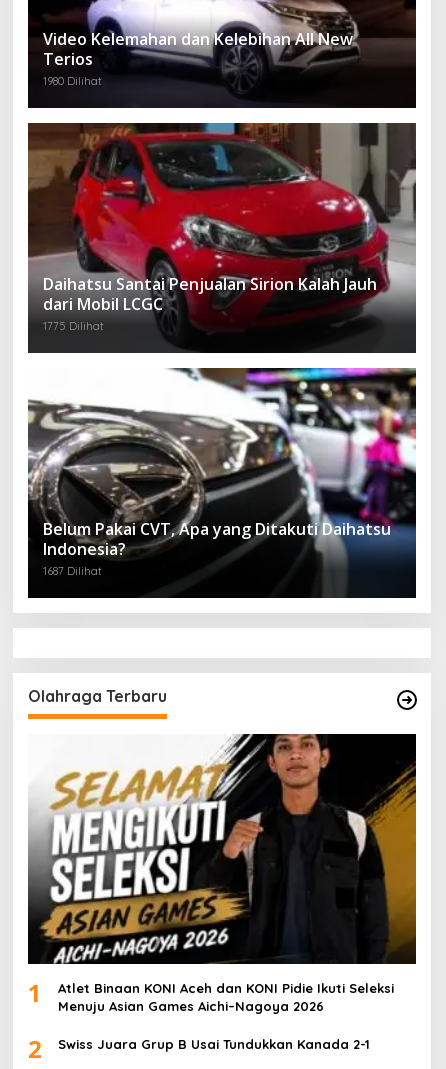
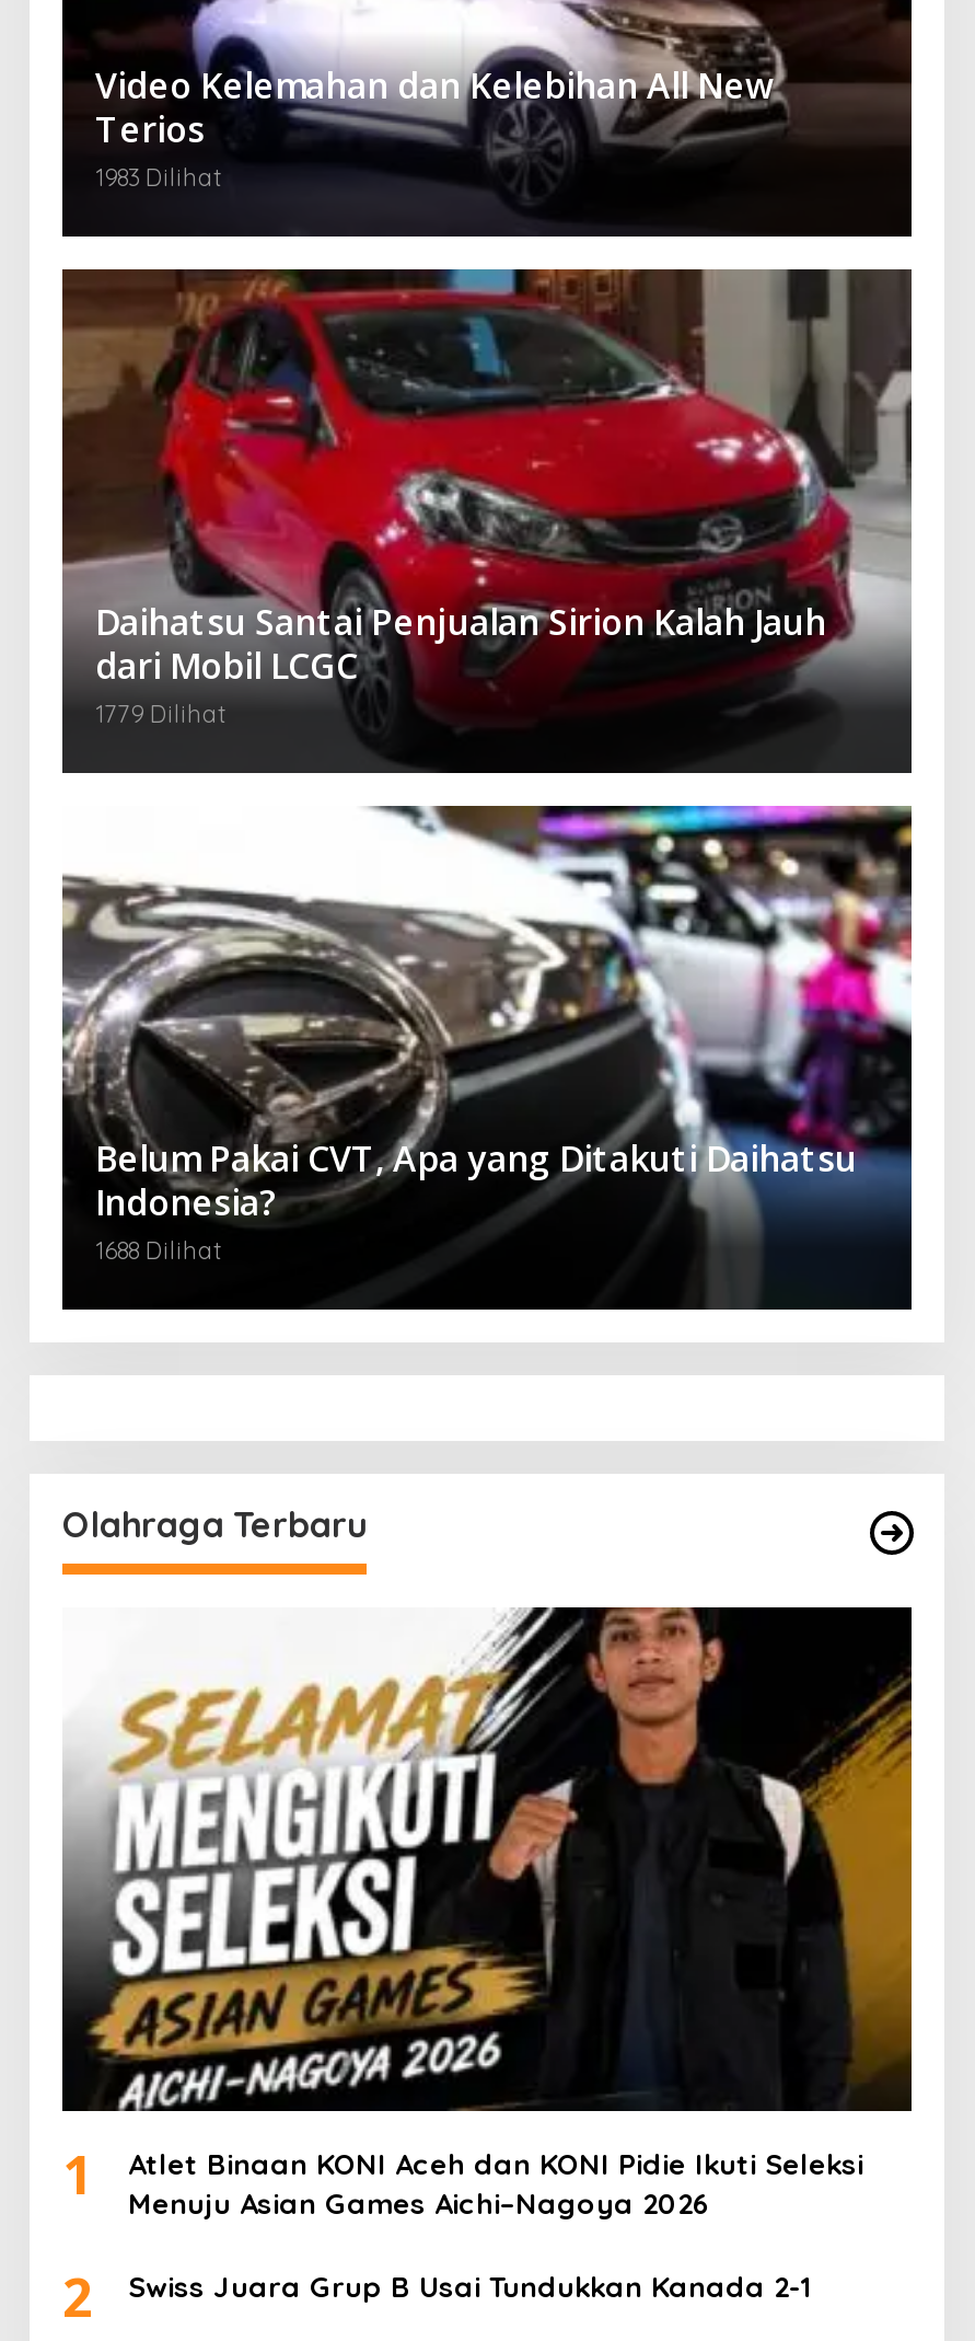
- 1980 Dilihat
+ 1983 Dilihat

- 1775 Dilihat
+ 1779 Dilihat

- 1687 Dilihat
+ 1688 Dilihat
